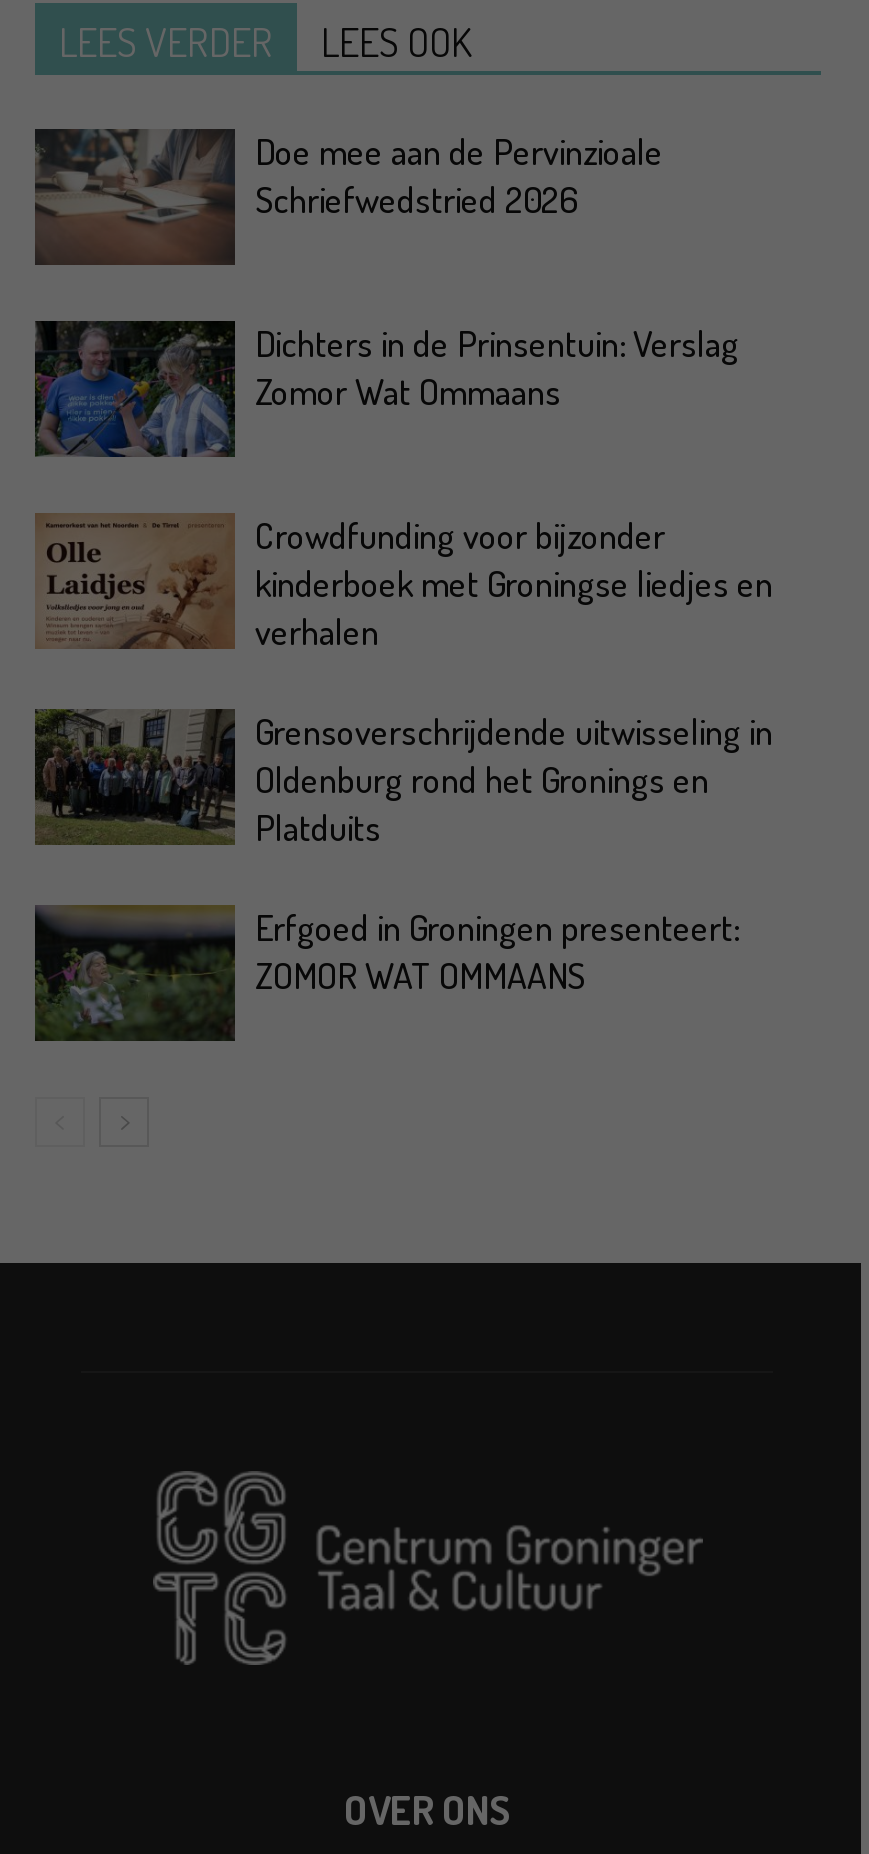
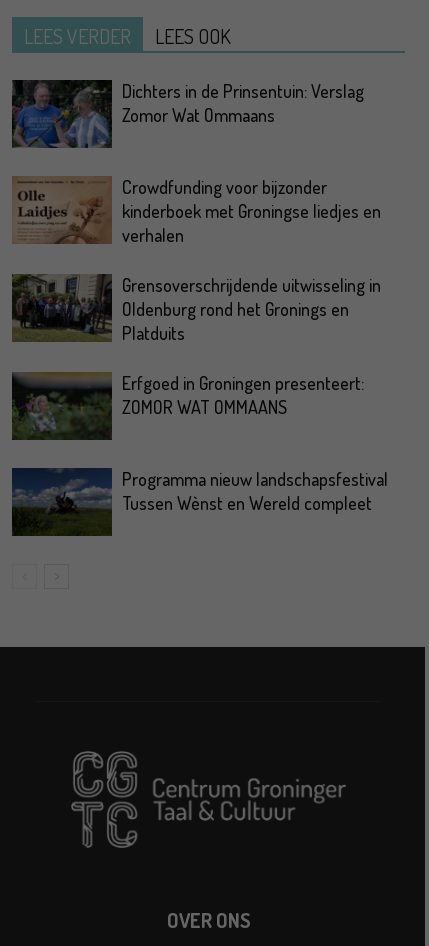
- [image]
- Doe mee aan de Pervinzioale
- Schriefwedstried 2026

moved up: [image] | Dichters in de Prinsentuin: Verslag | Zomor Wat Ommaans | ... | Erfgoed in Groningen presenteert: | ZOMOR WAT OMMAANS

+ [image]
+ Programma nieuw landschapsfestival
+ Tussen Wènst en Wereld compleet
